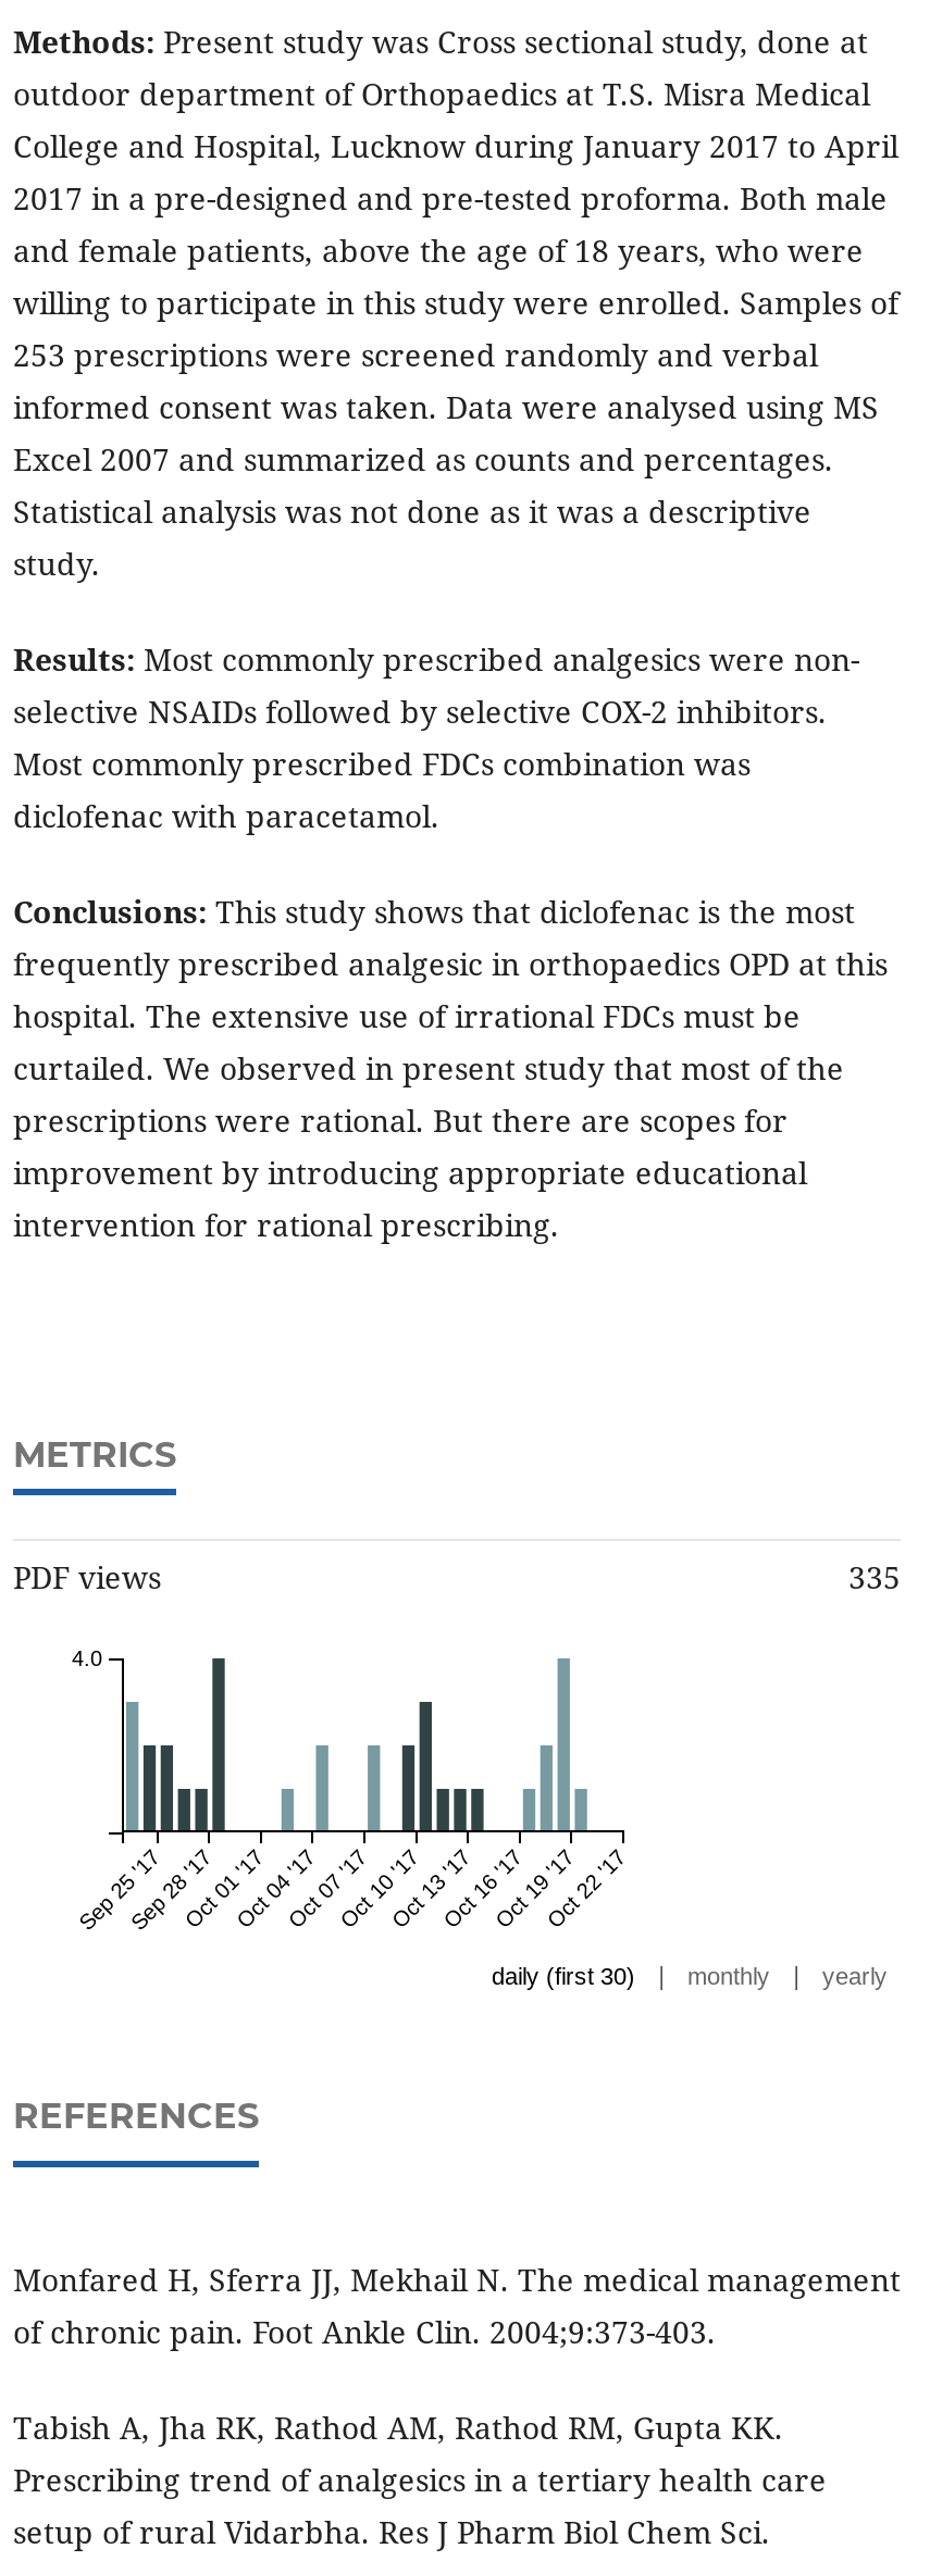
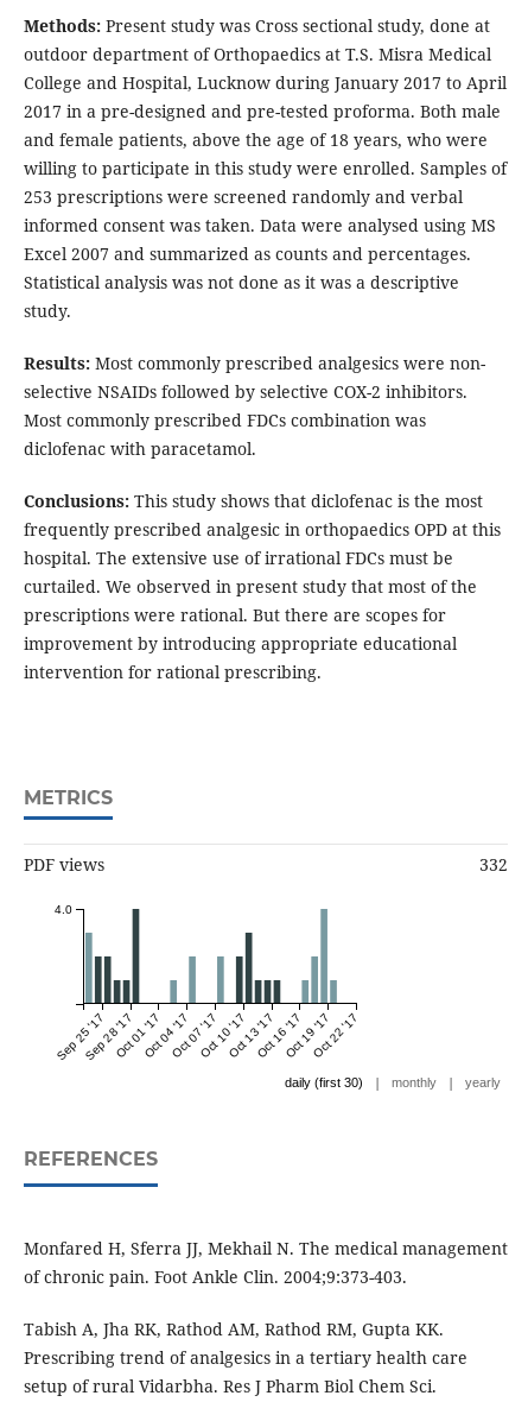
- 335
+ 332
